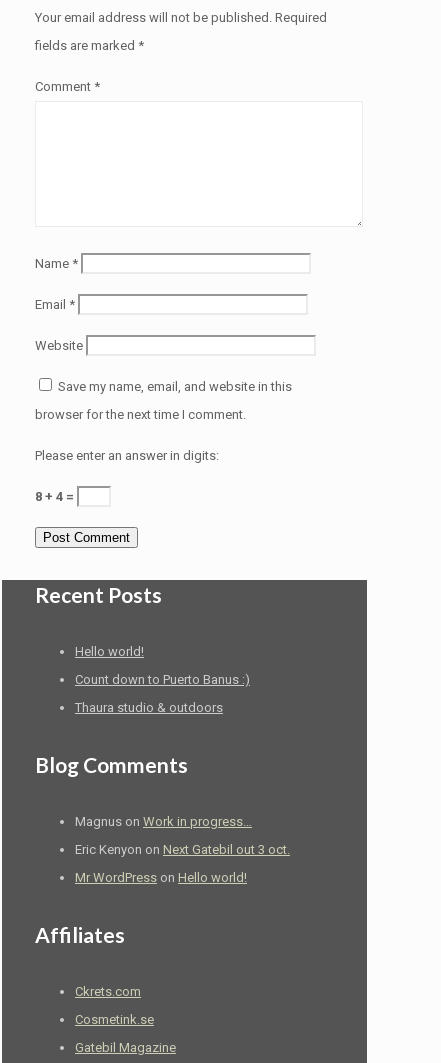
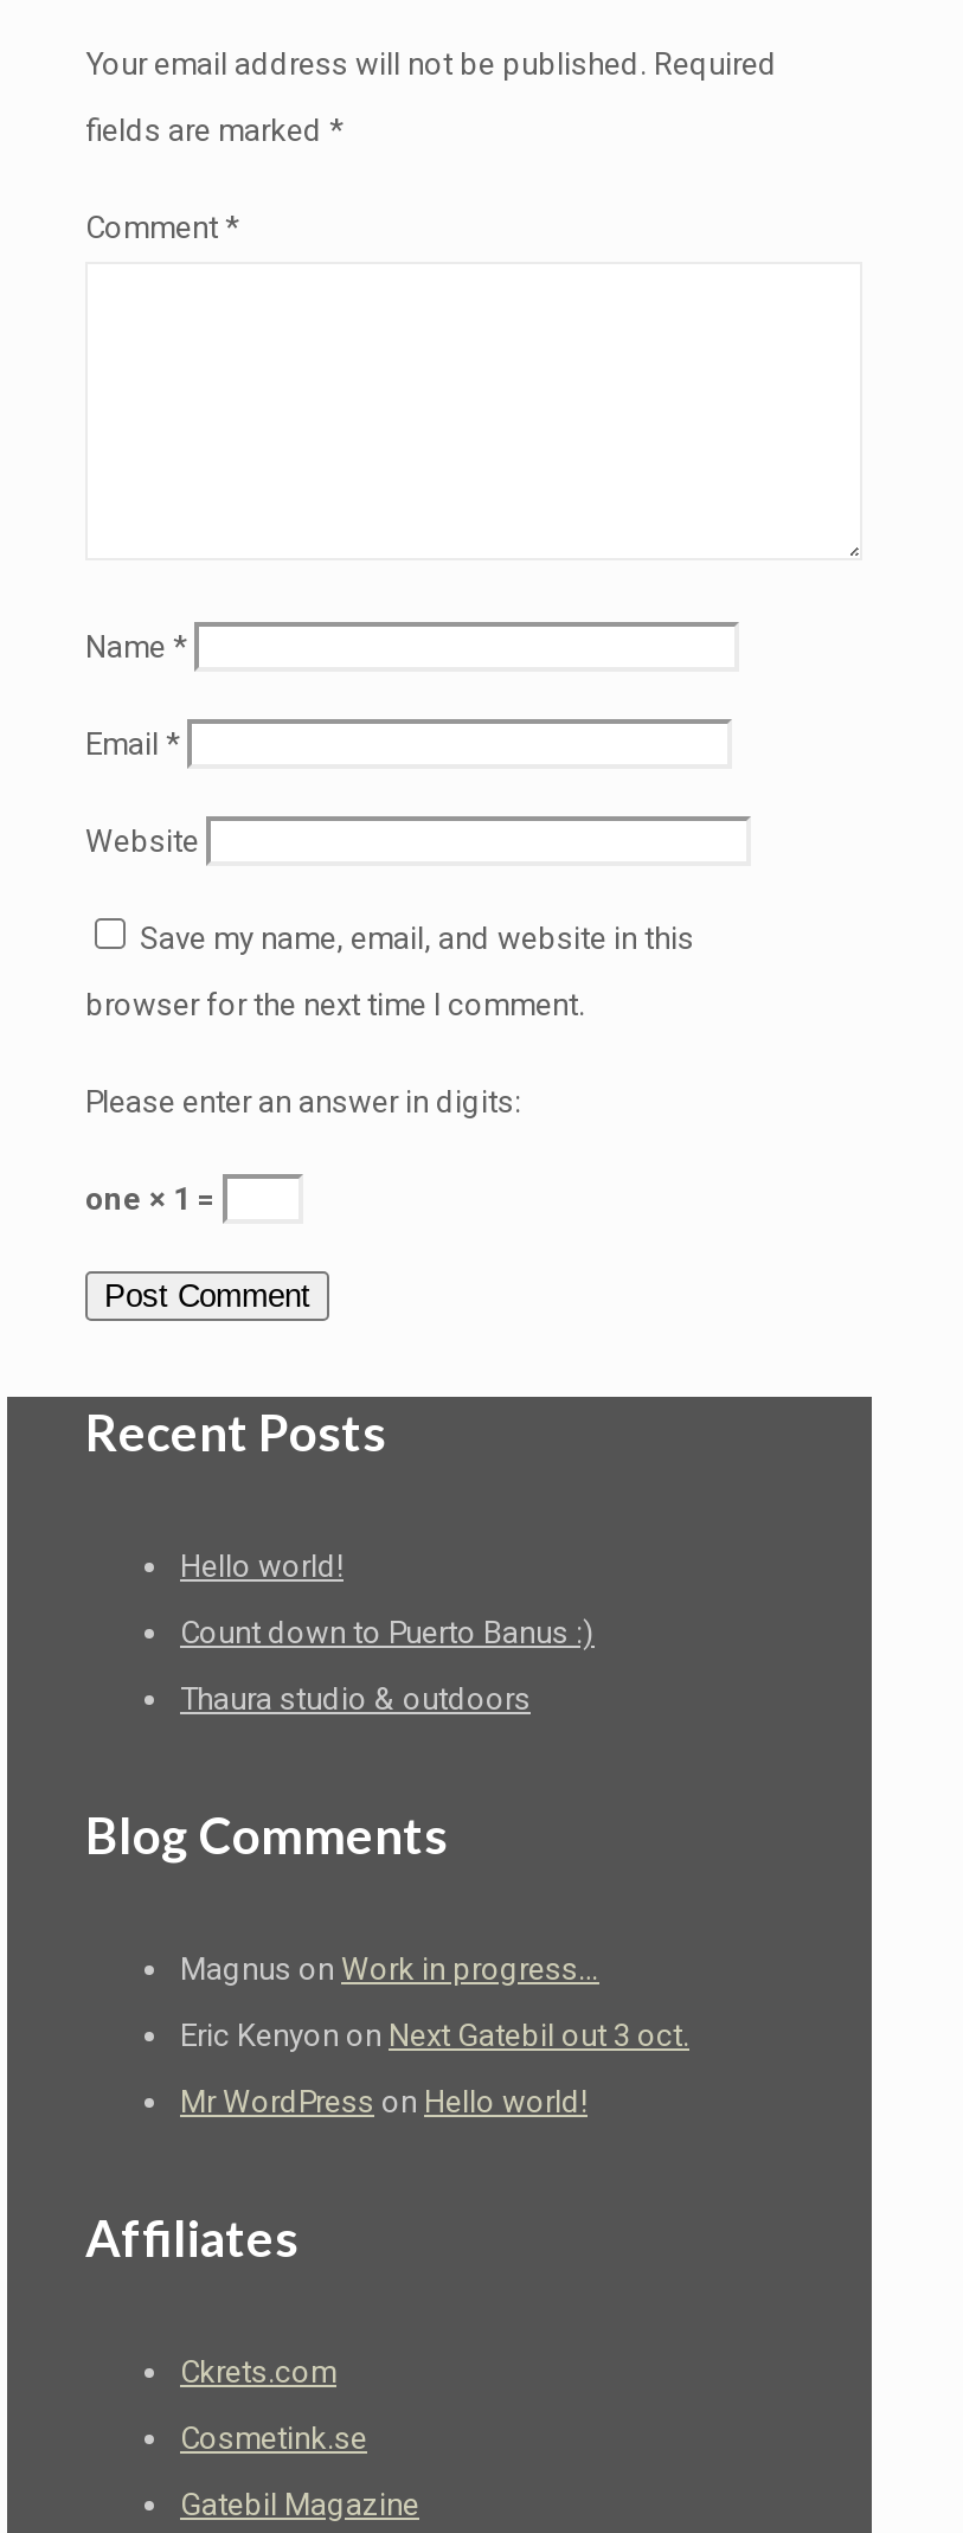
- 8 + 4 =
+ one × 1 =
